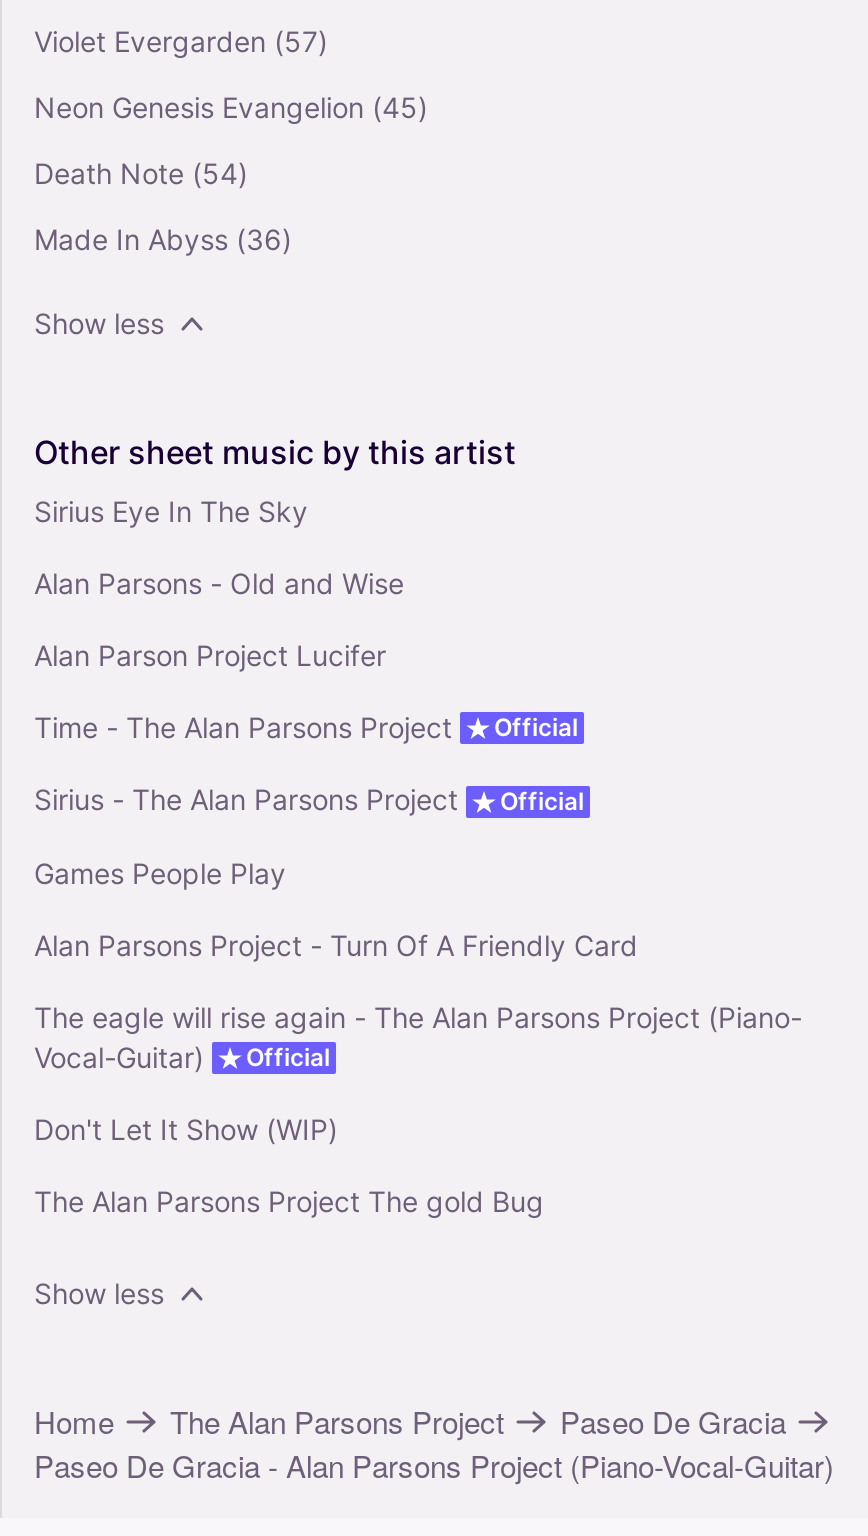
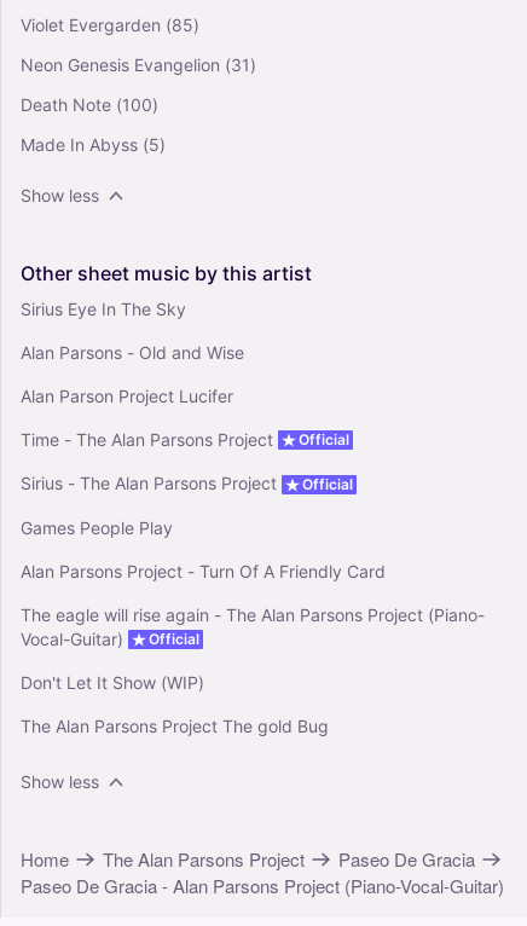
- Violet Evergarden (57)
+ Violet Evergarden (85)

- Neon Genesis Evangelion (45)
+ Neon Genesis Evangelion (31)

- Death Note (54)
+ Death Note (100)

- Made In Abyss (36)
+ Made In Abyss (5)
